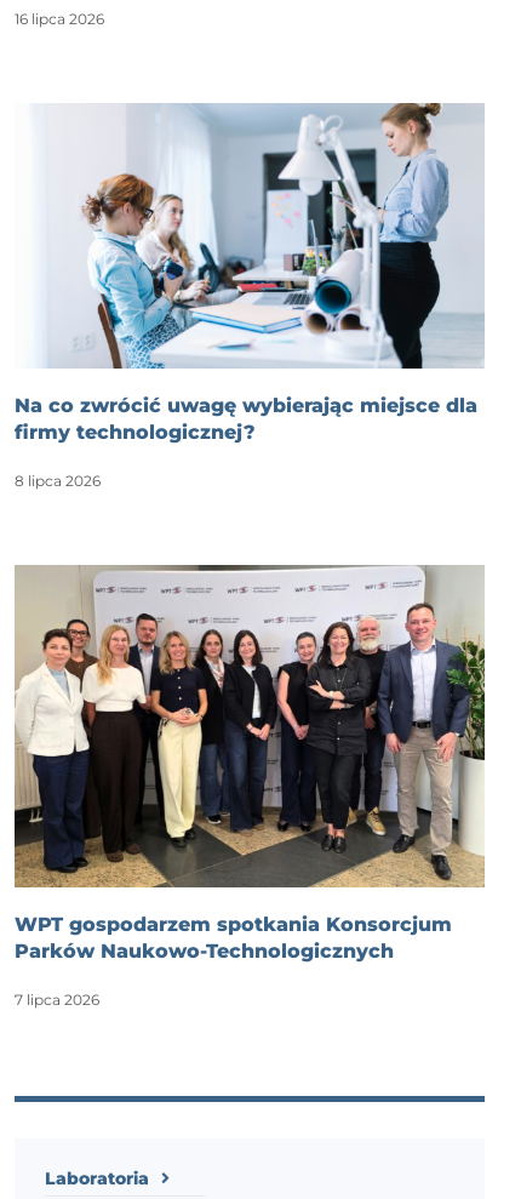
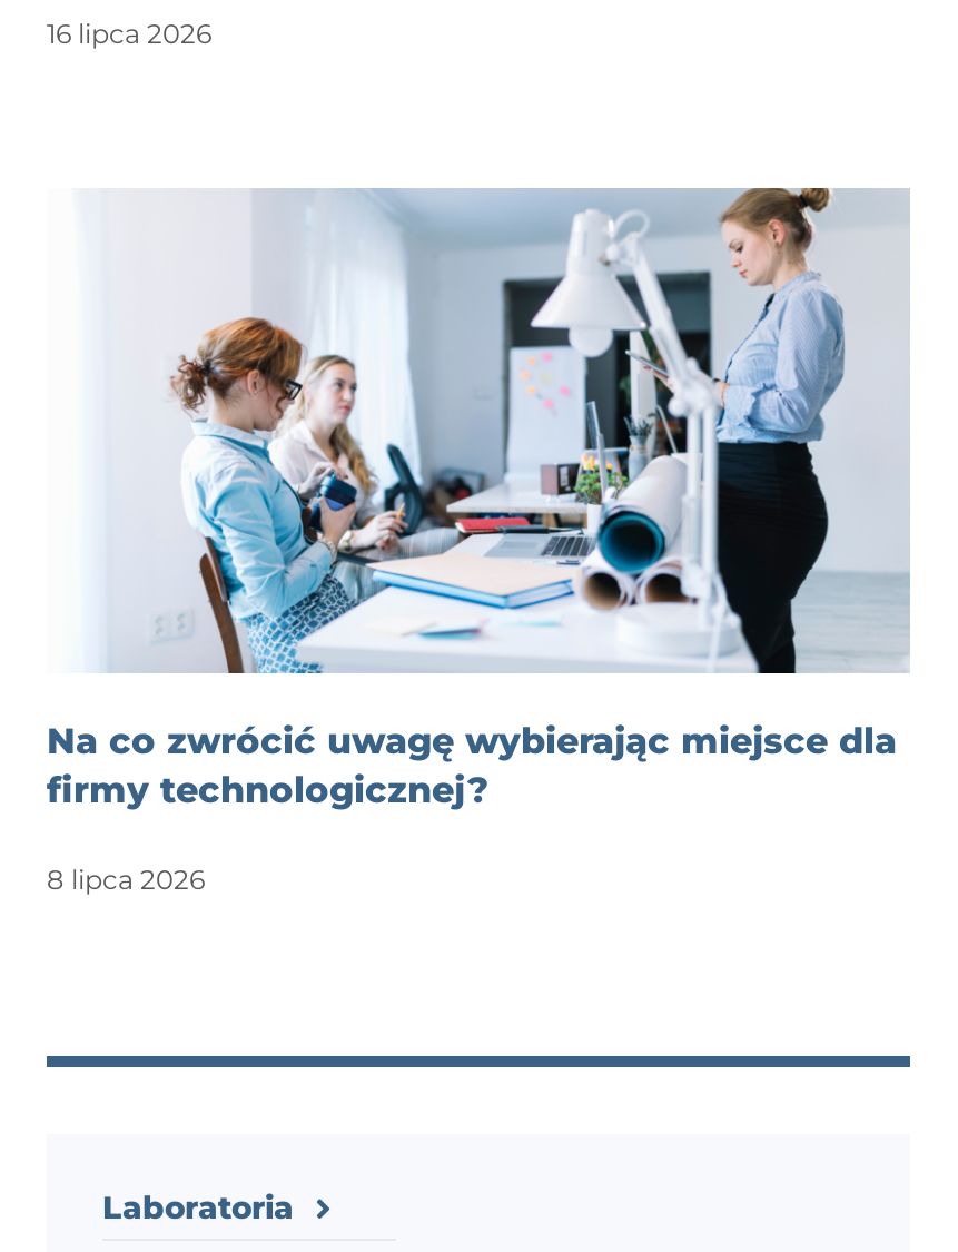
- [image]
- WPT gospodarzem spotkania Konsorcjum
- Parków Naukowo-Technologicznych
- 7 lipca 2026
